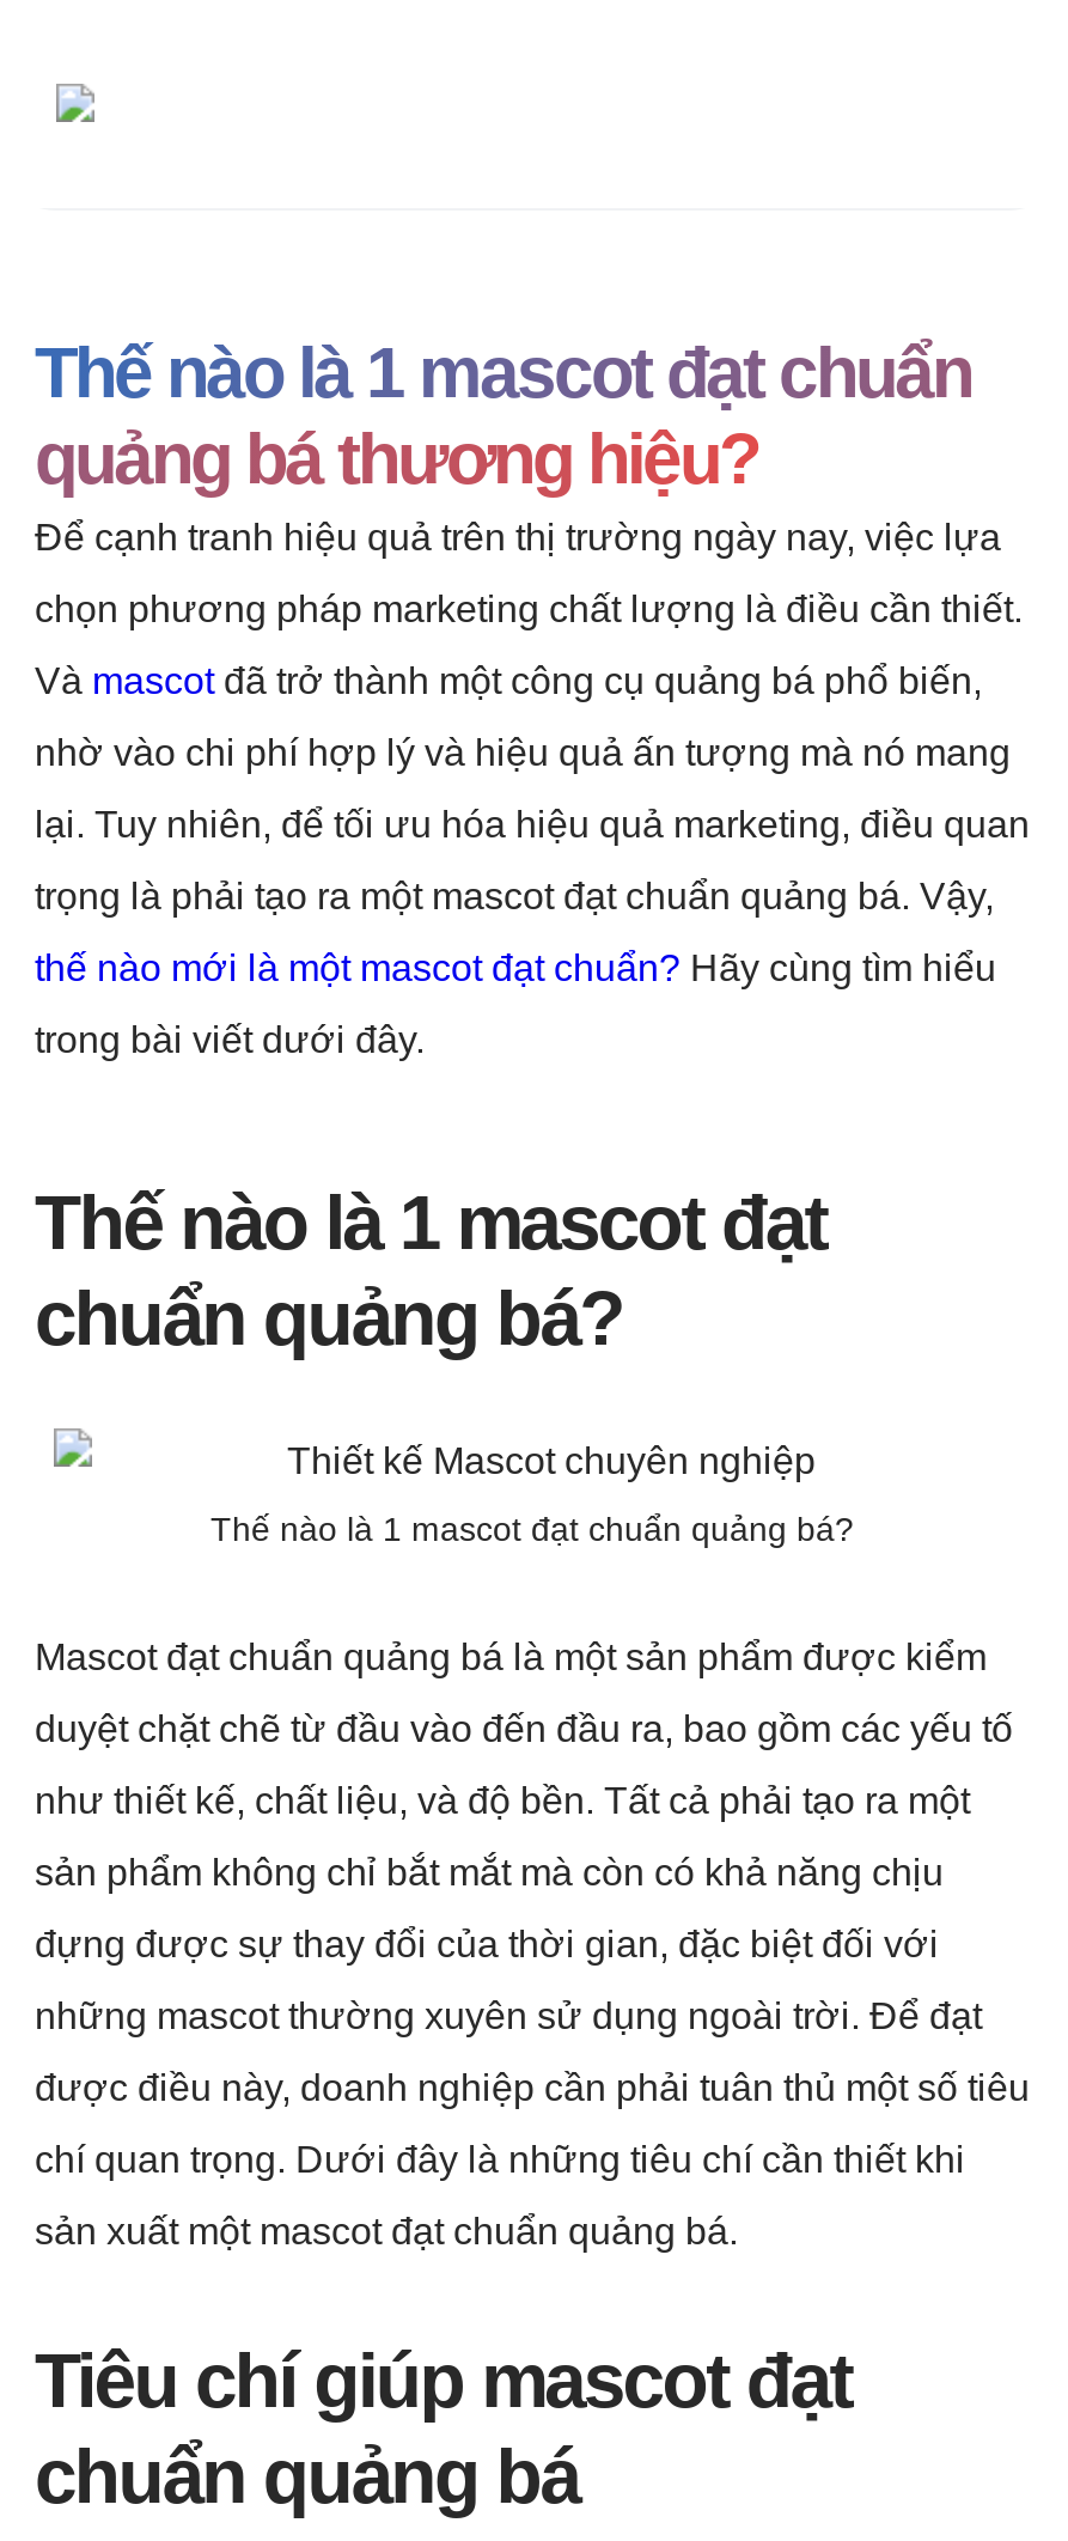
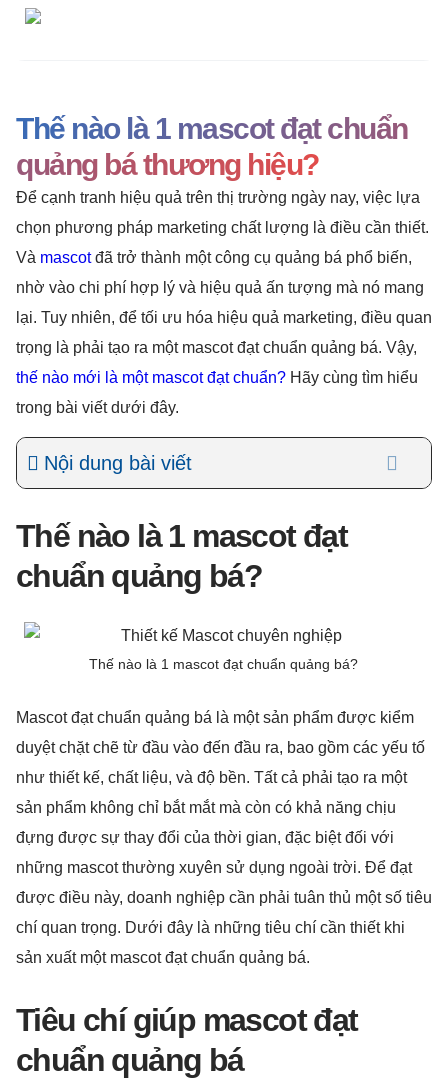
+ Nội dung bài viết
